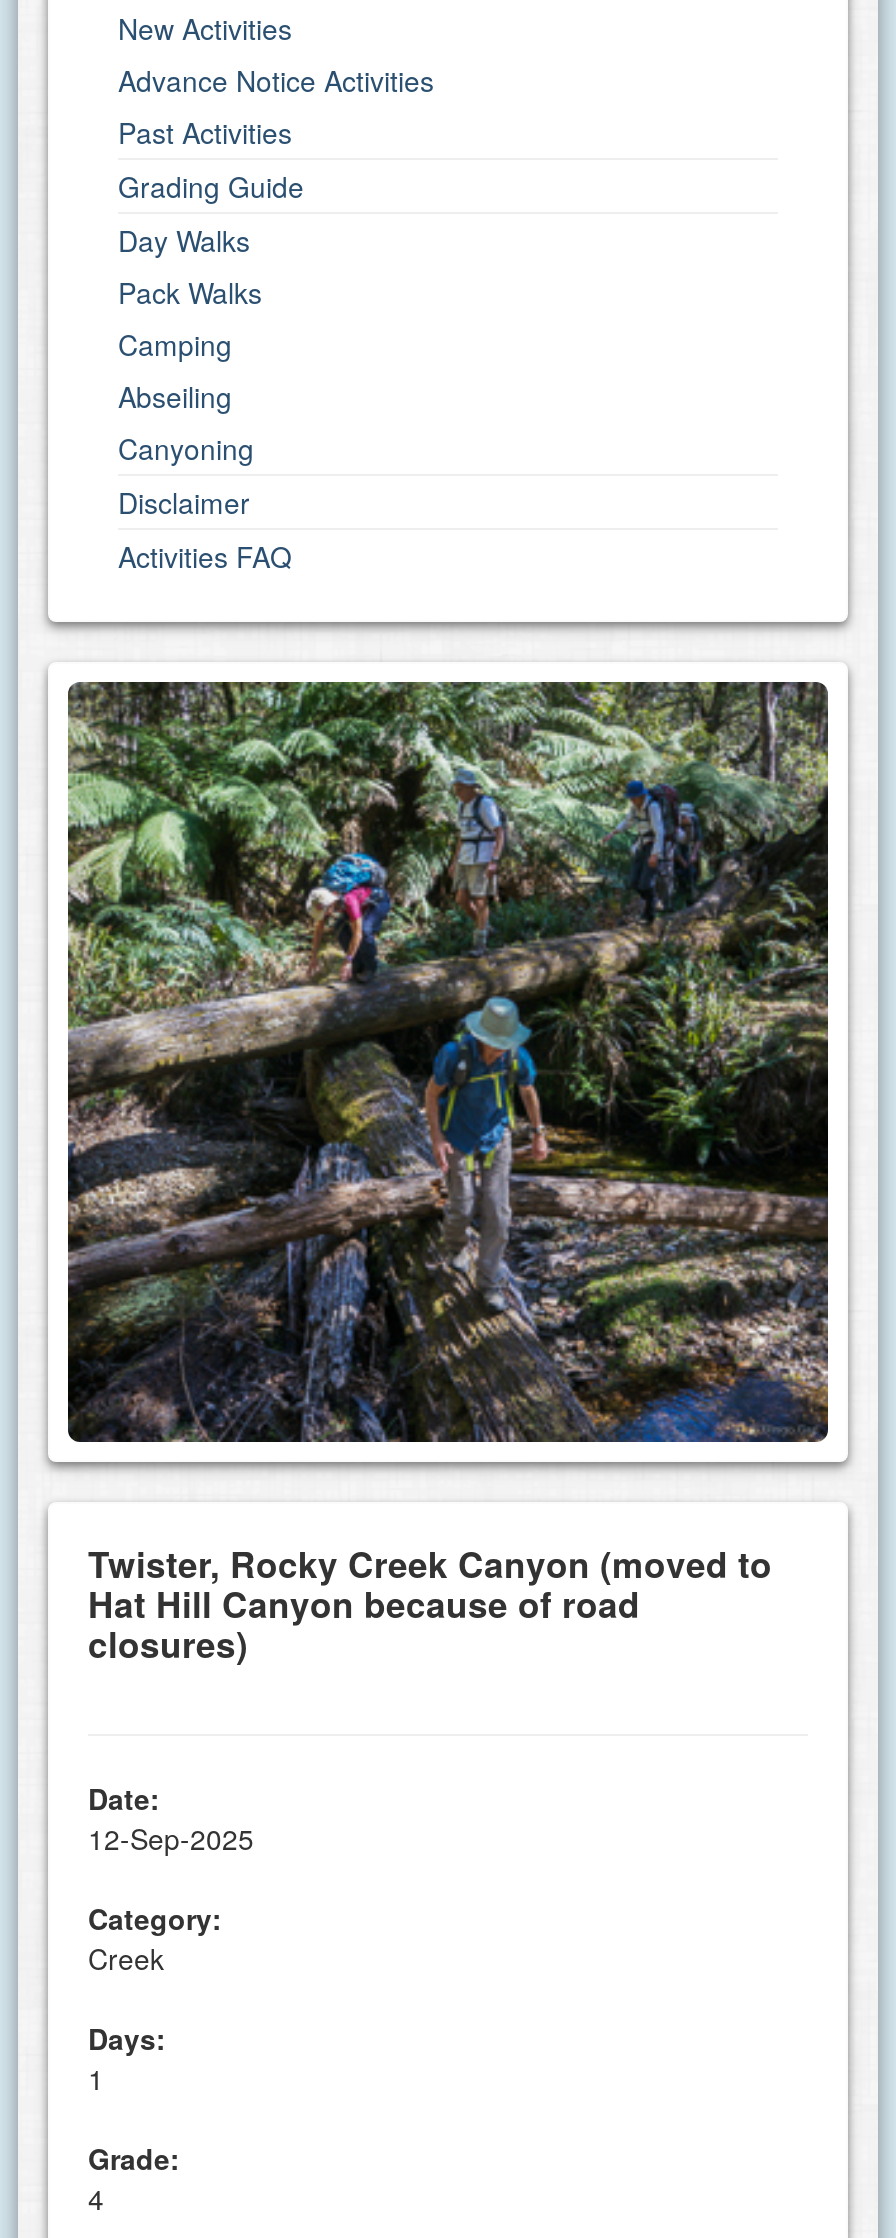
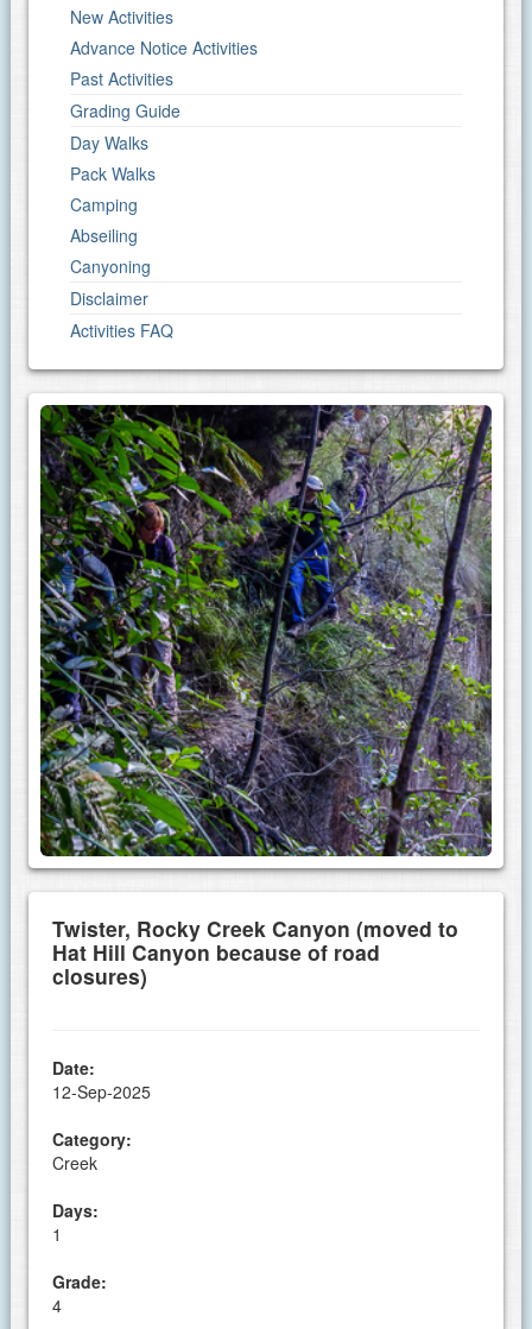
- [image]
+ [image]
